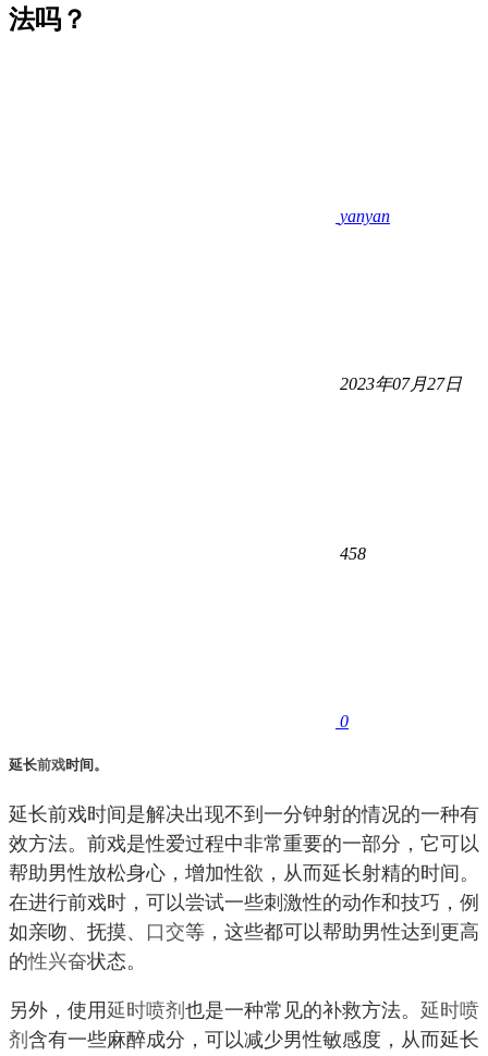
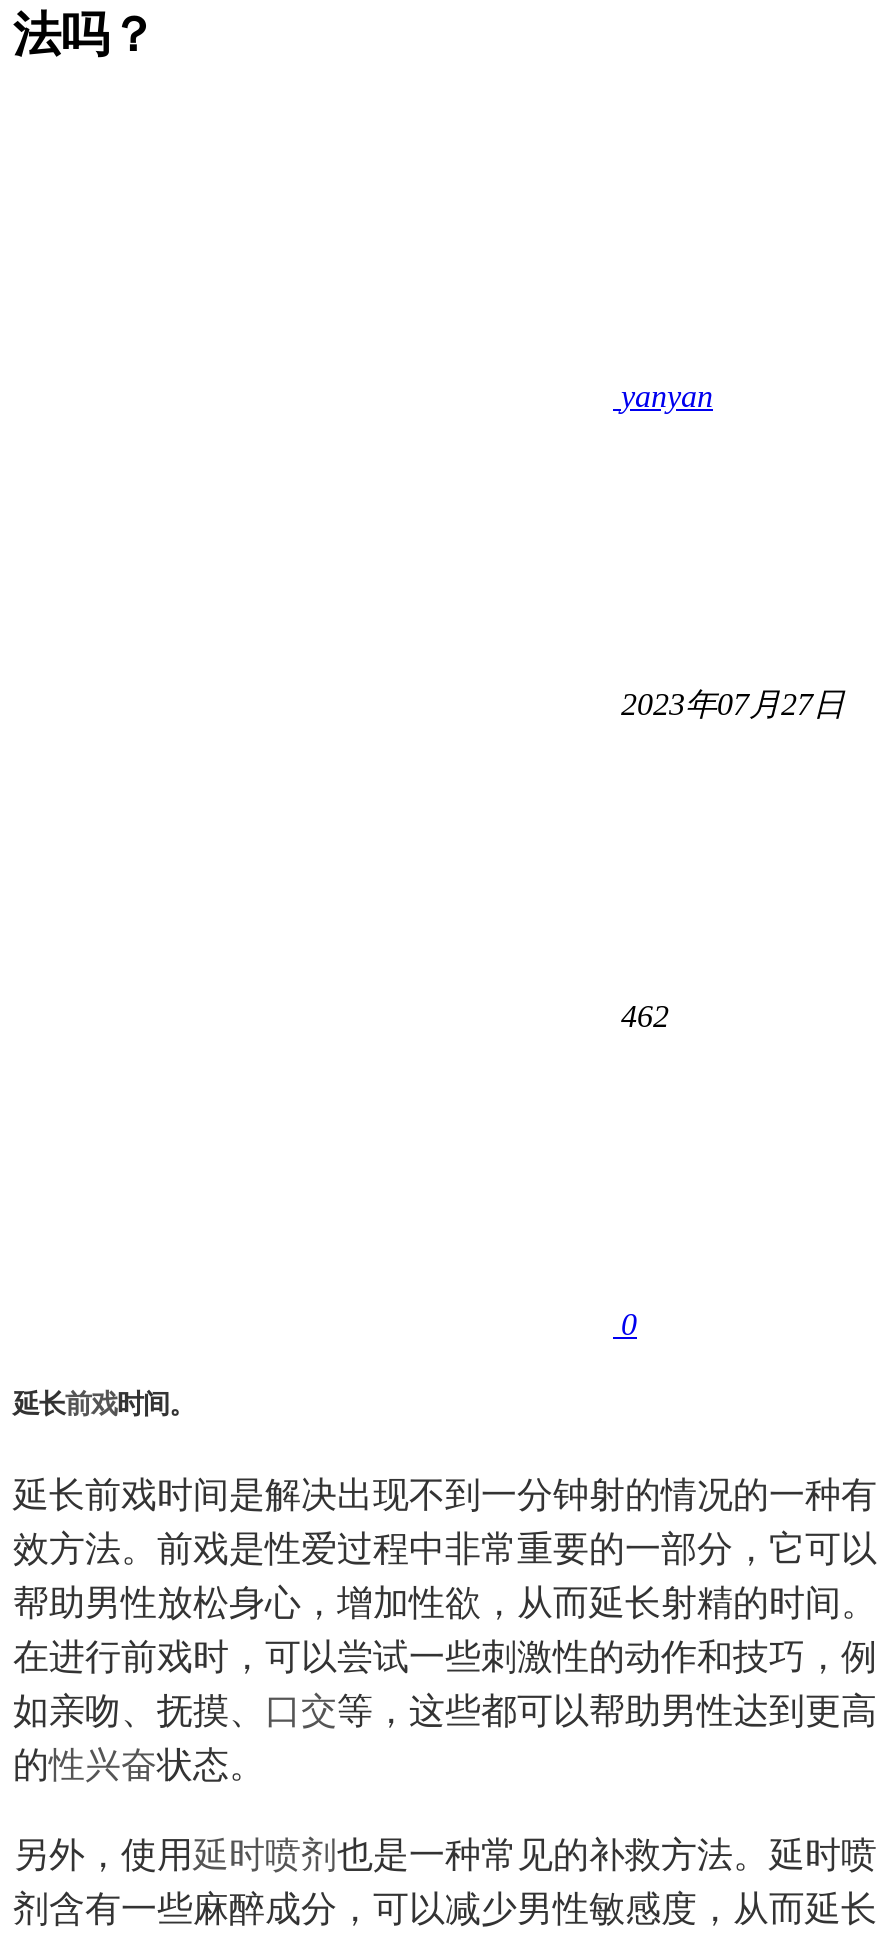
- 458
+ 462
